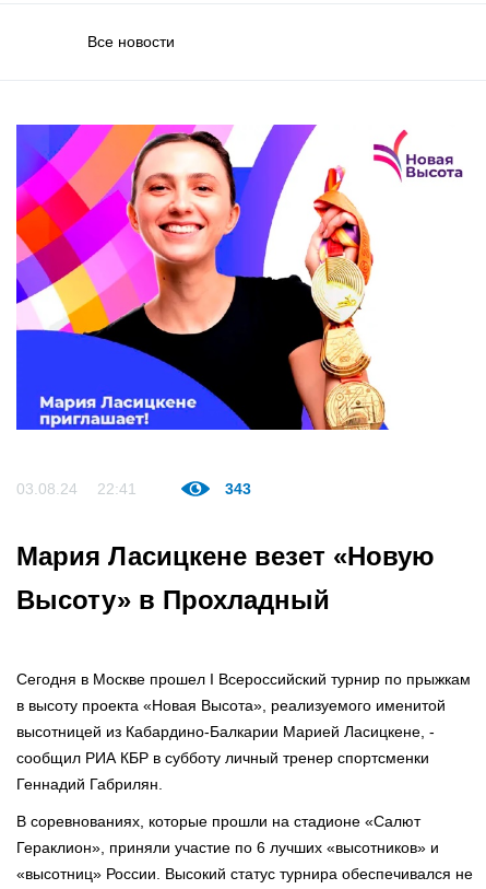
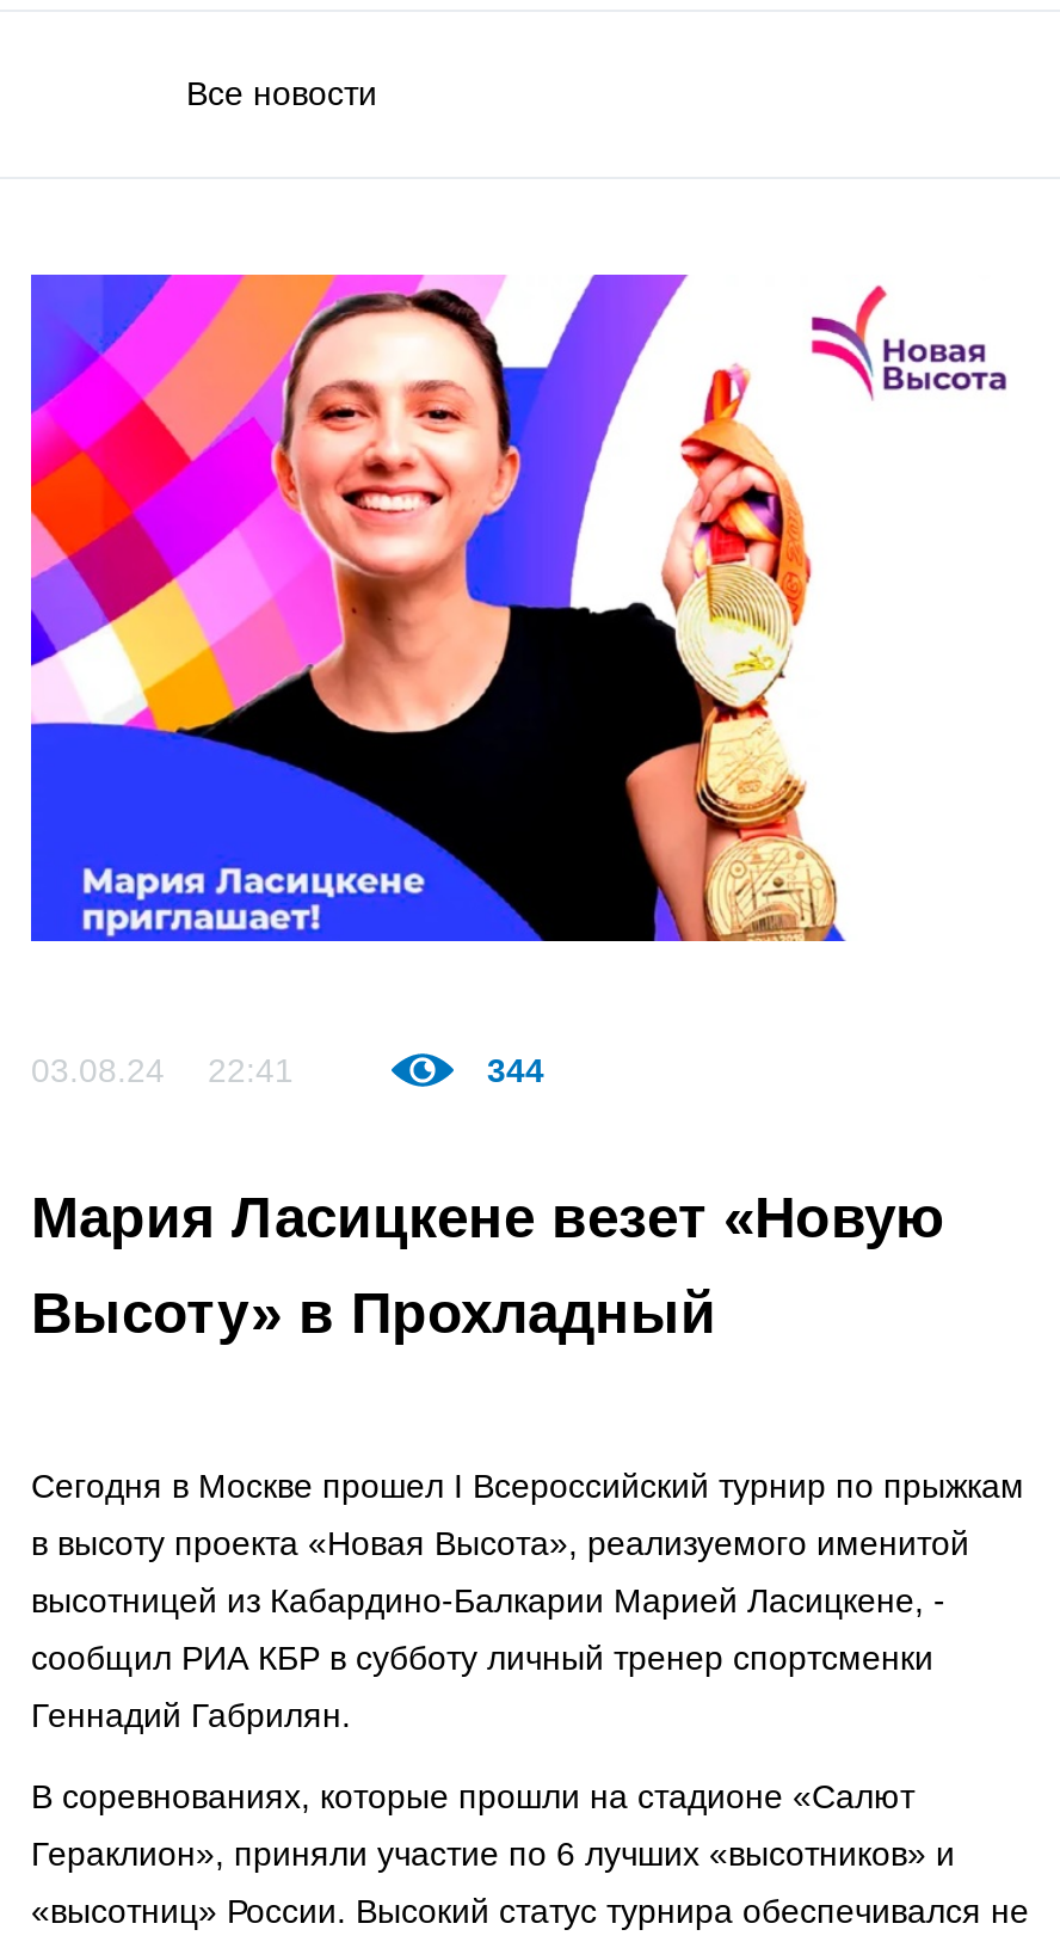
- 343
+ 344
